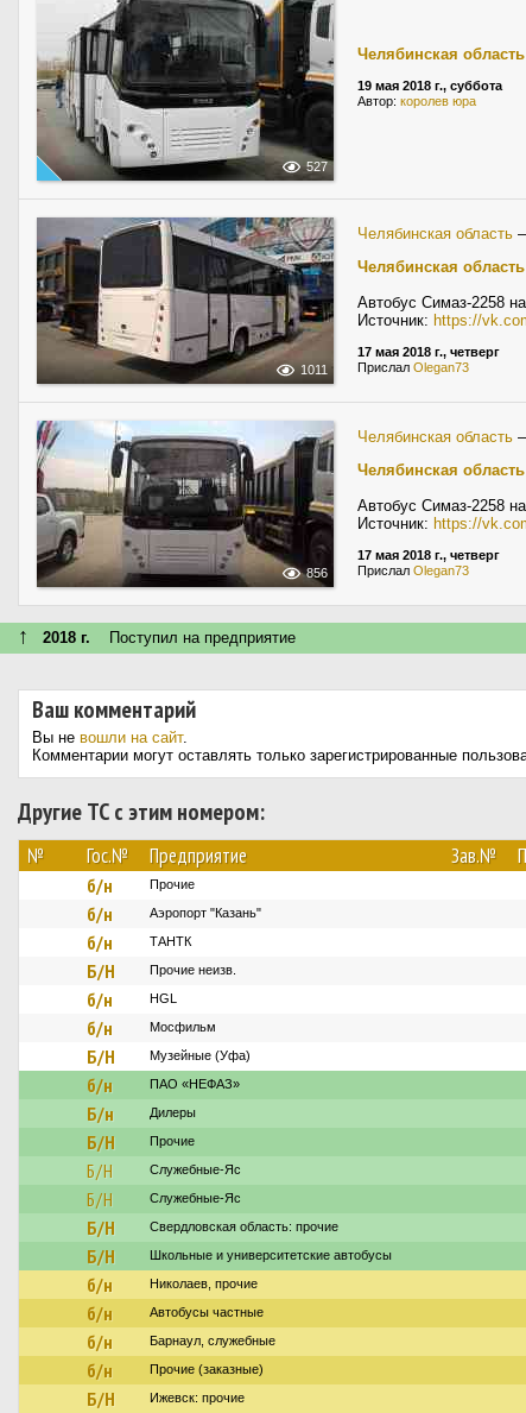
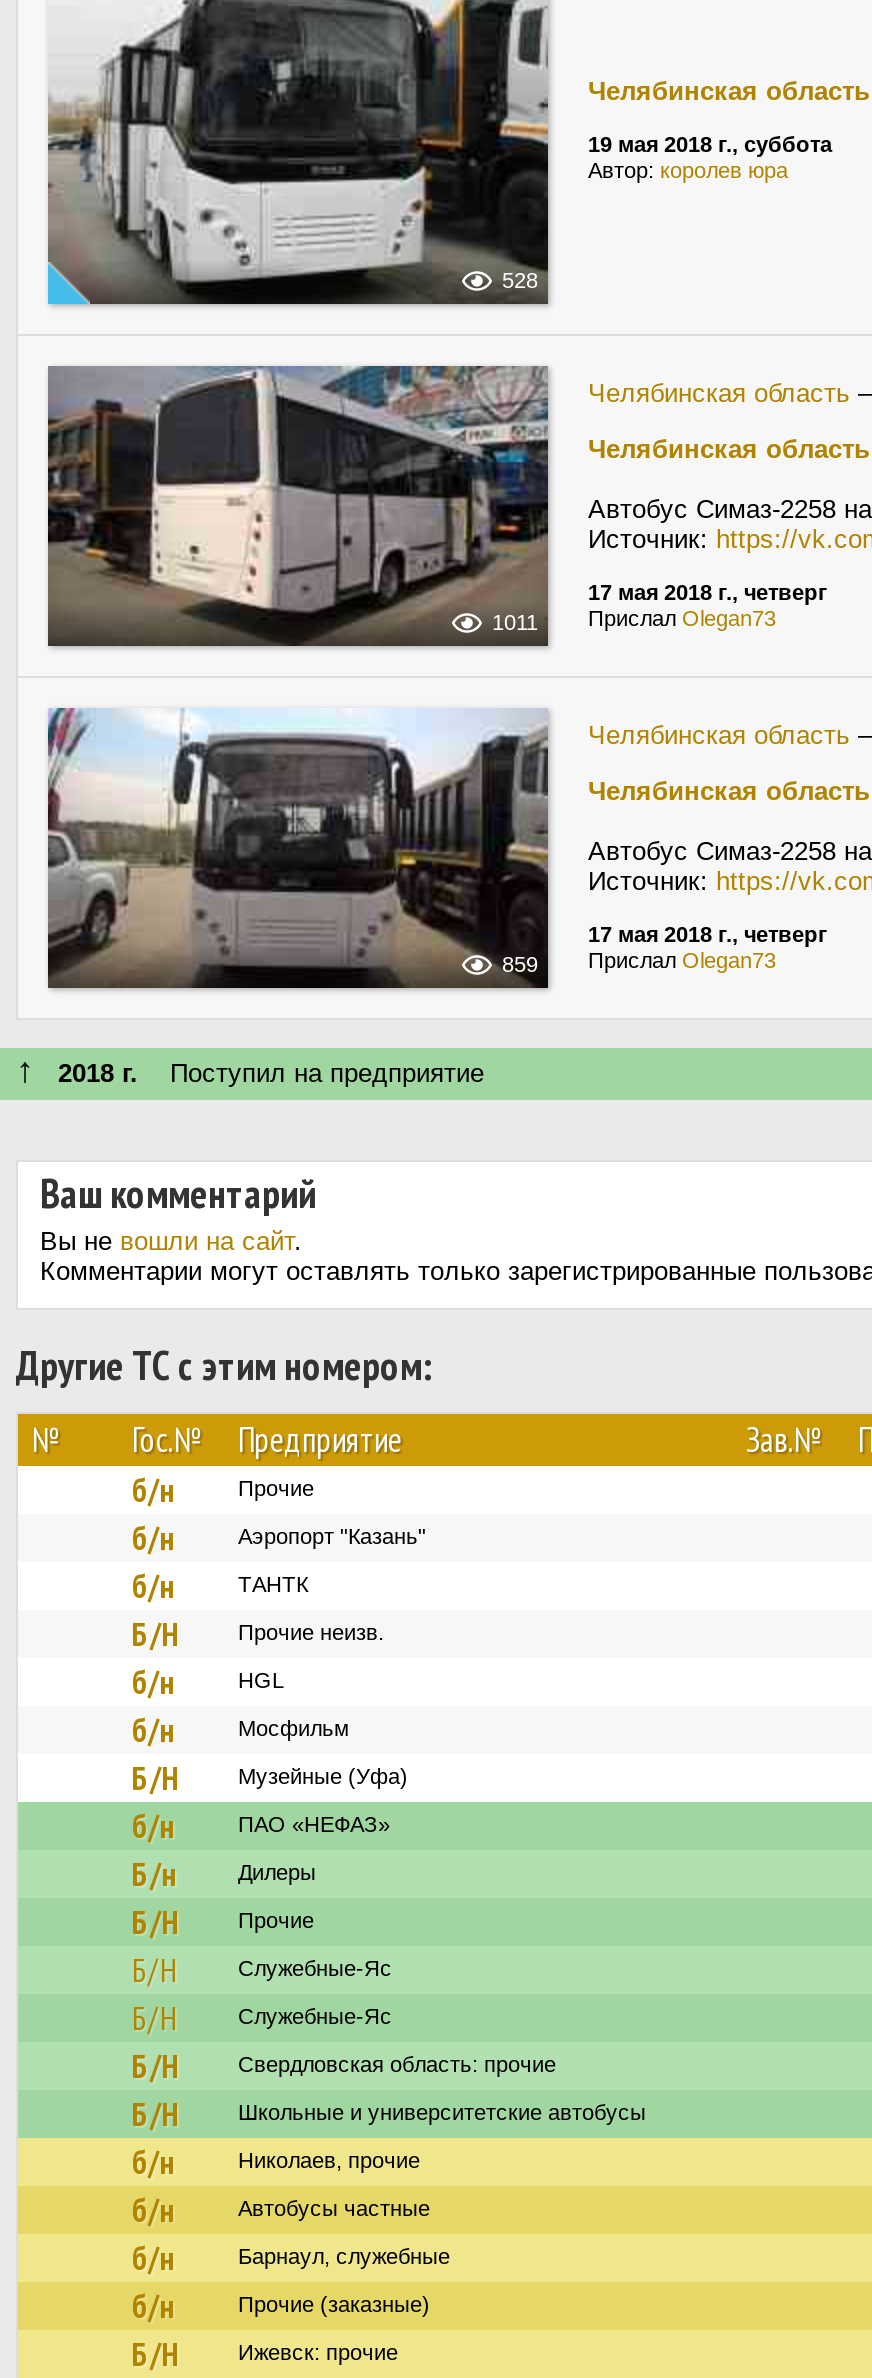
- 527
+ 528

- 856
+ 859
